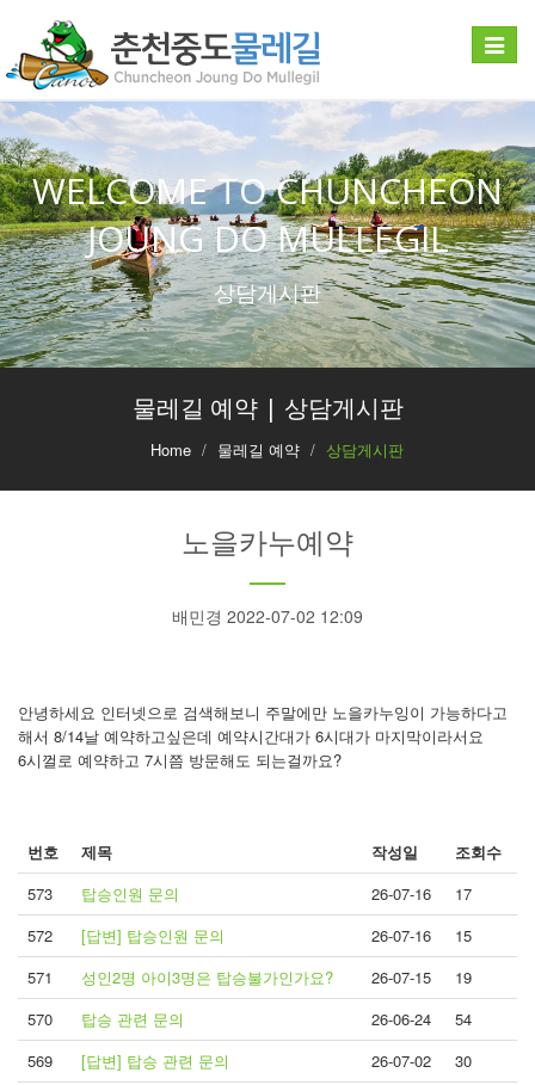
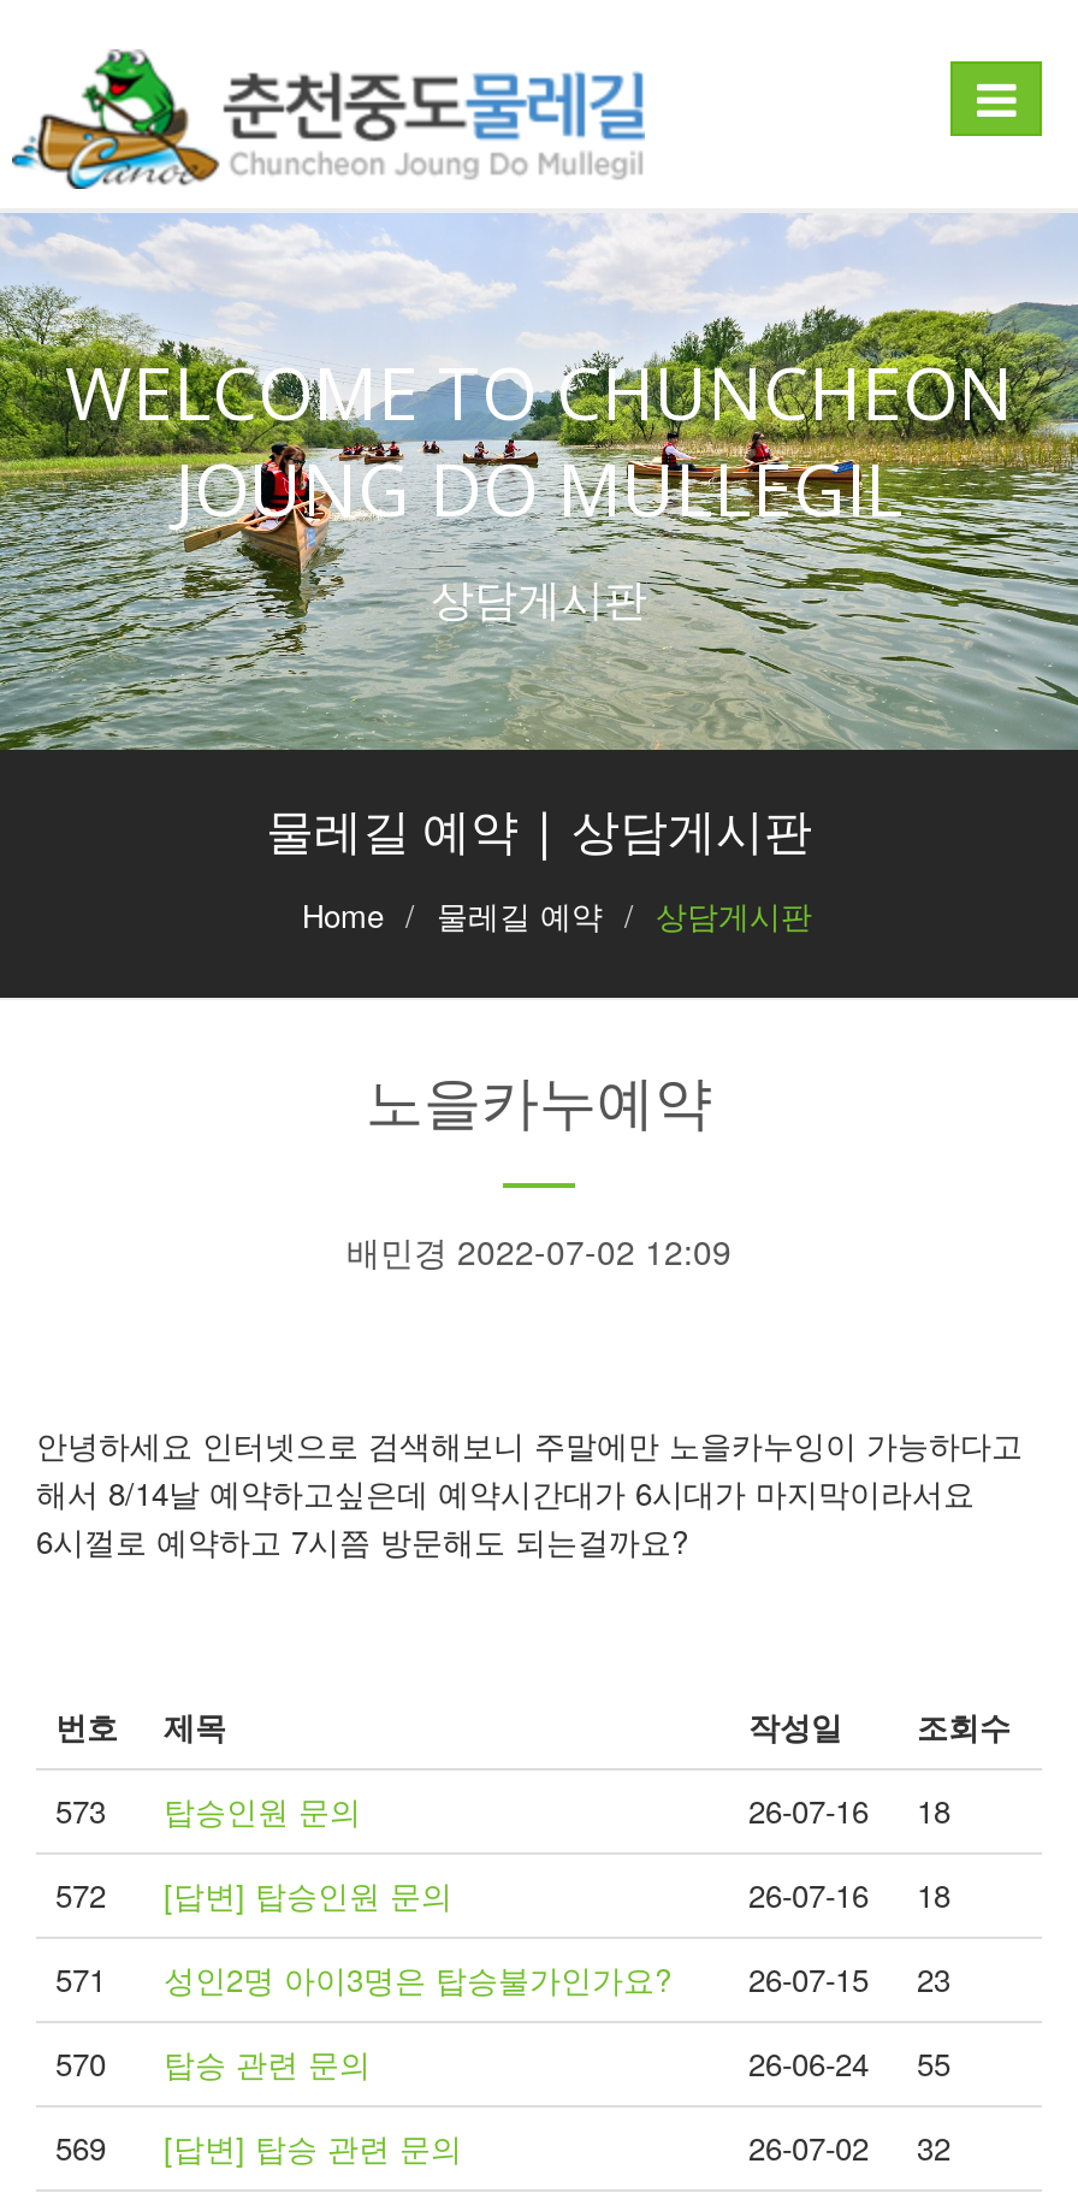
- 26-07-16 17
+ 26-07-16 18

- 26-07-16 15
+ 26-07-16 18

- 571 성인2명 아이3명은 탑승불가인가요? 26-07-15 19
+ 571 성인2명 아이3명은 탑승불가인가요? 26-07-15 23

- 26-06-24 54
+ 26-06-24 55

- 26-07-02 30
+ 26-07-02 32
